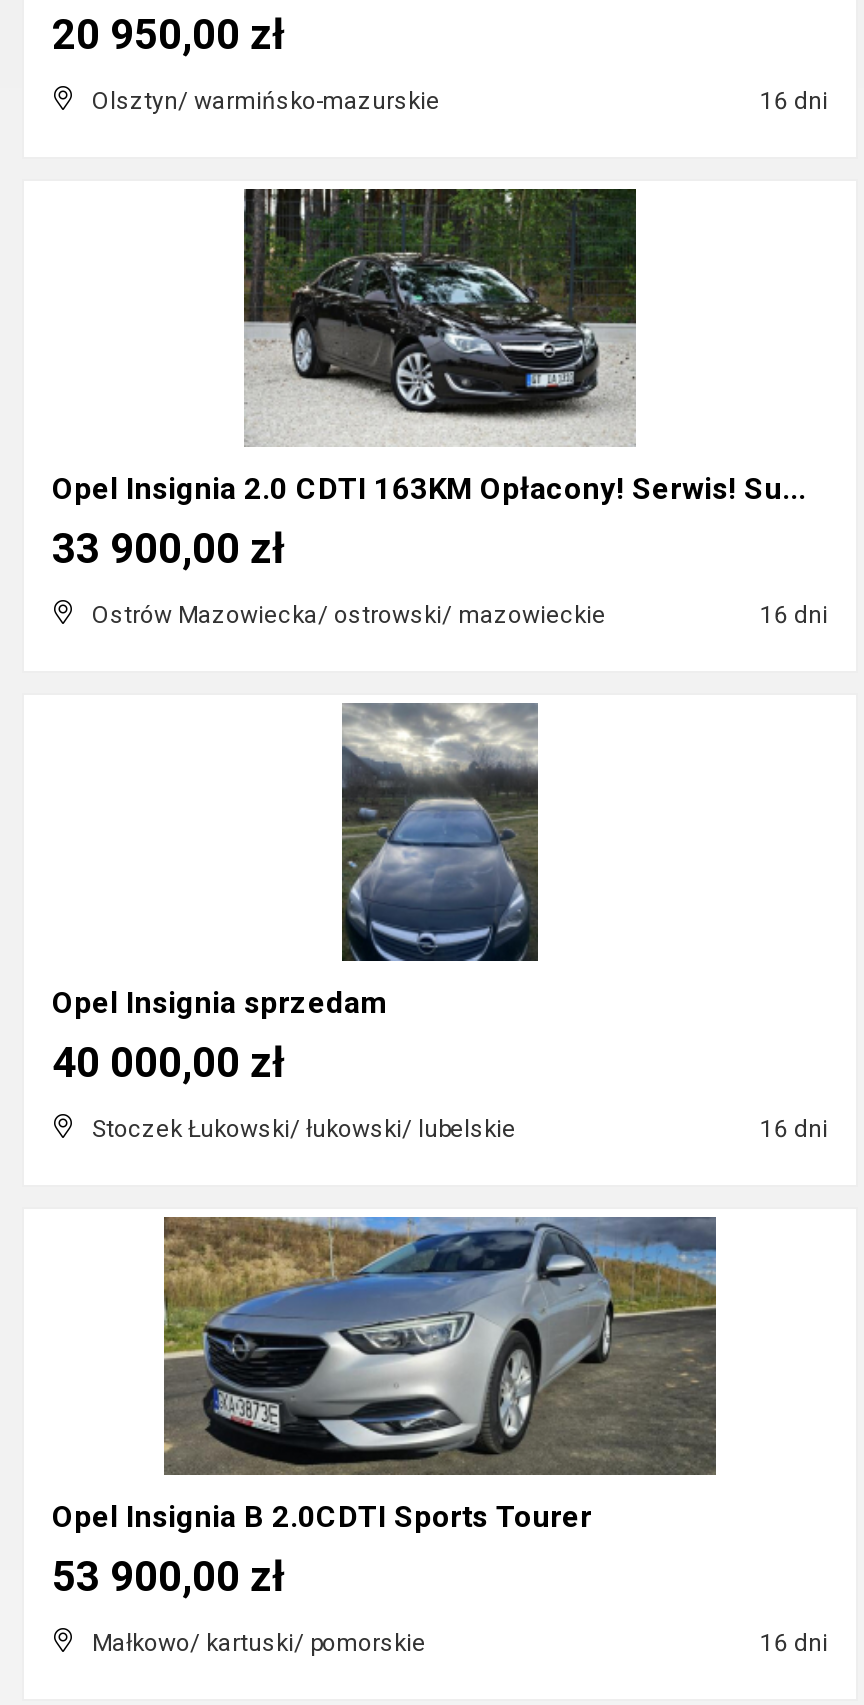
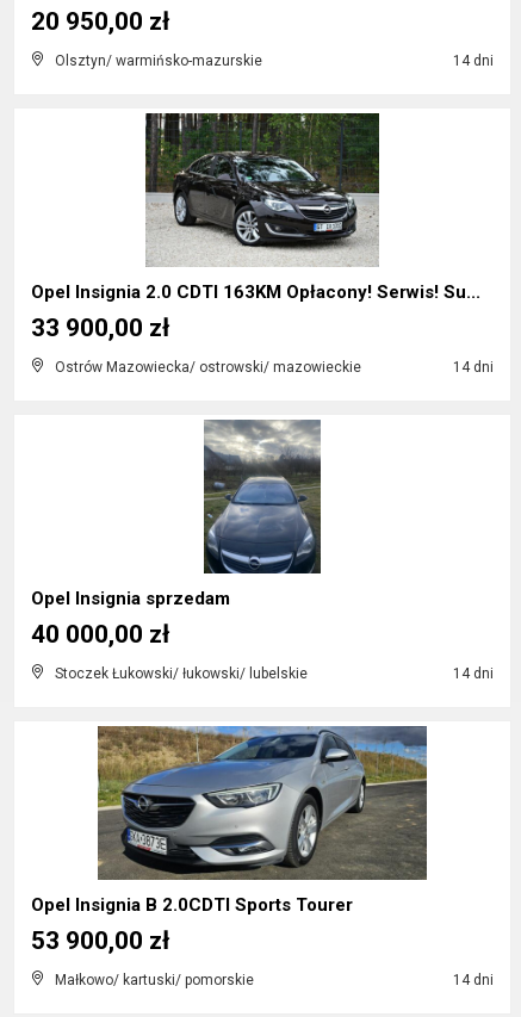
- 16 dni
+ 14 dni

- 16 dni
+ 14 dni

- 16 dni
+ 14 dni

- 16 dni
+ 14 dni
